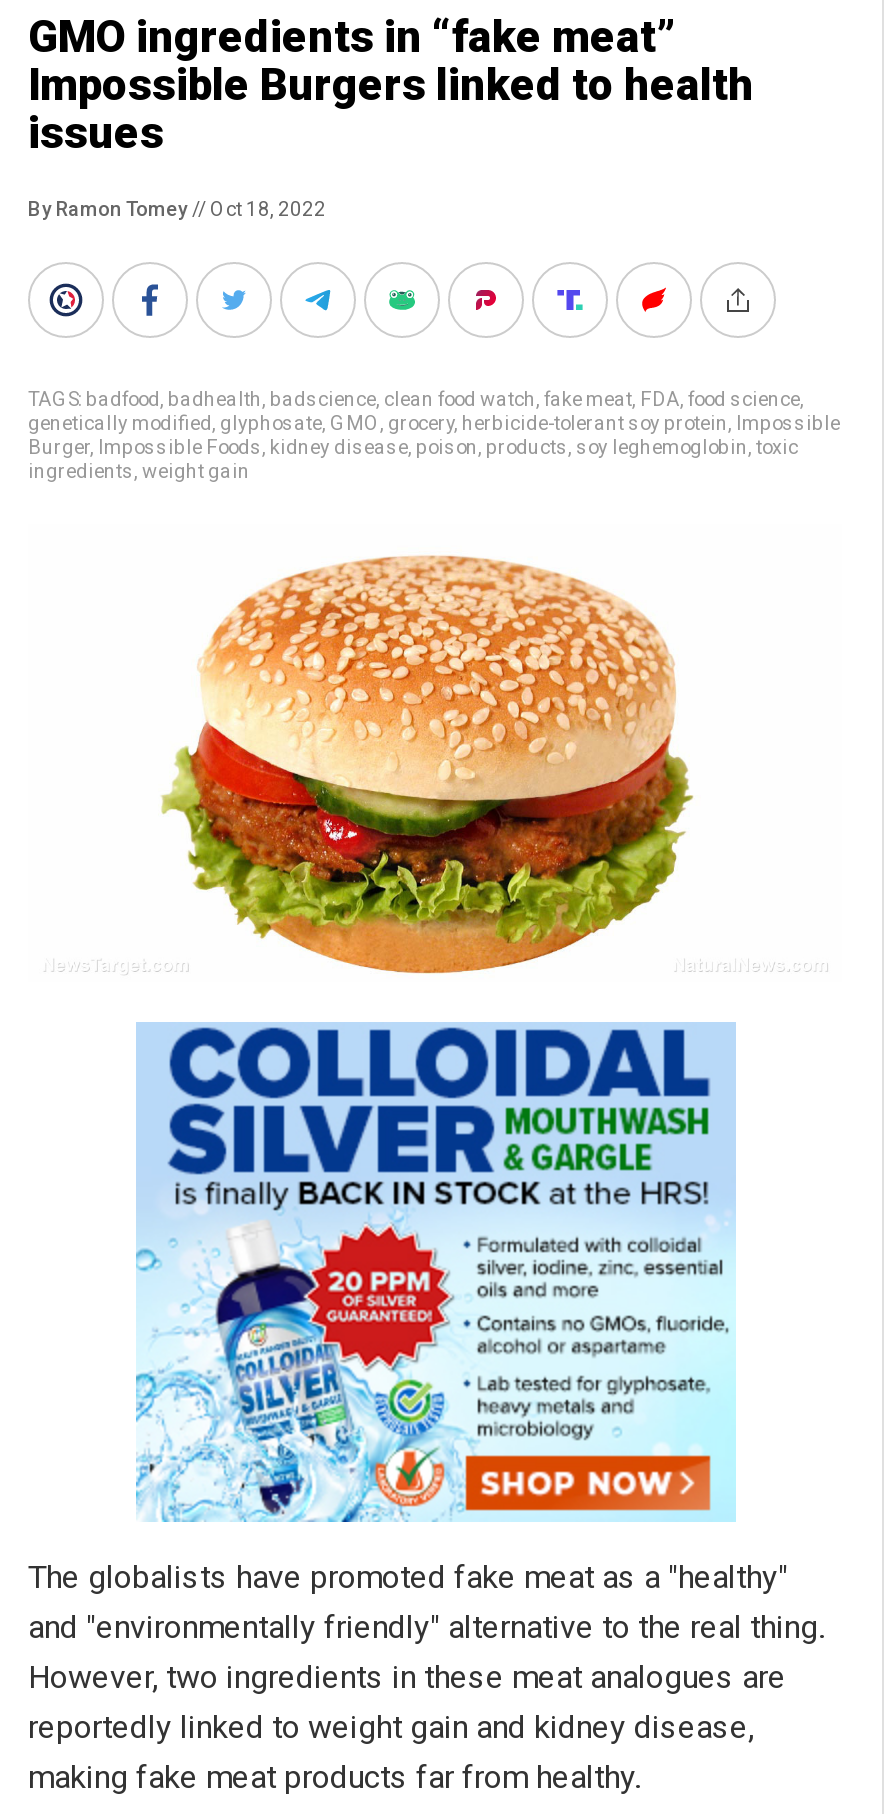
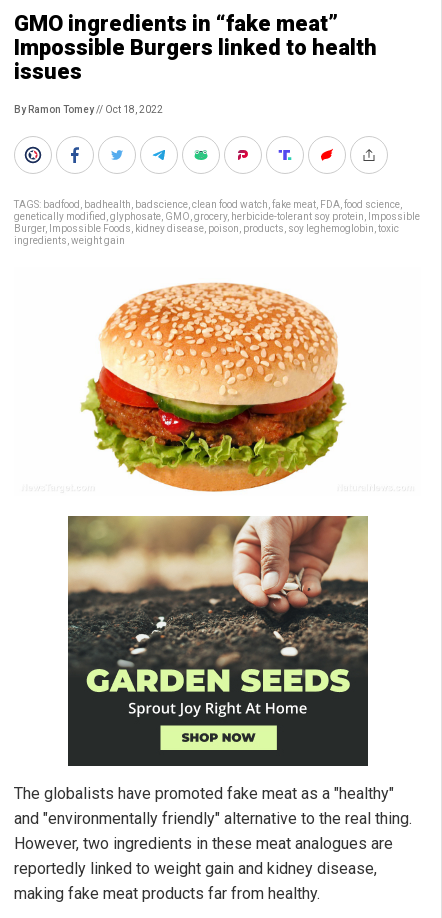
- [image]
+ [image]
